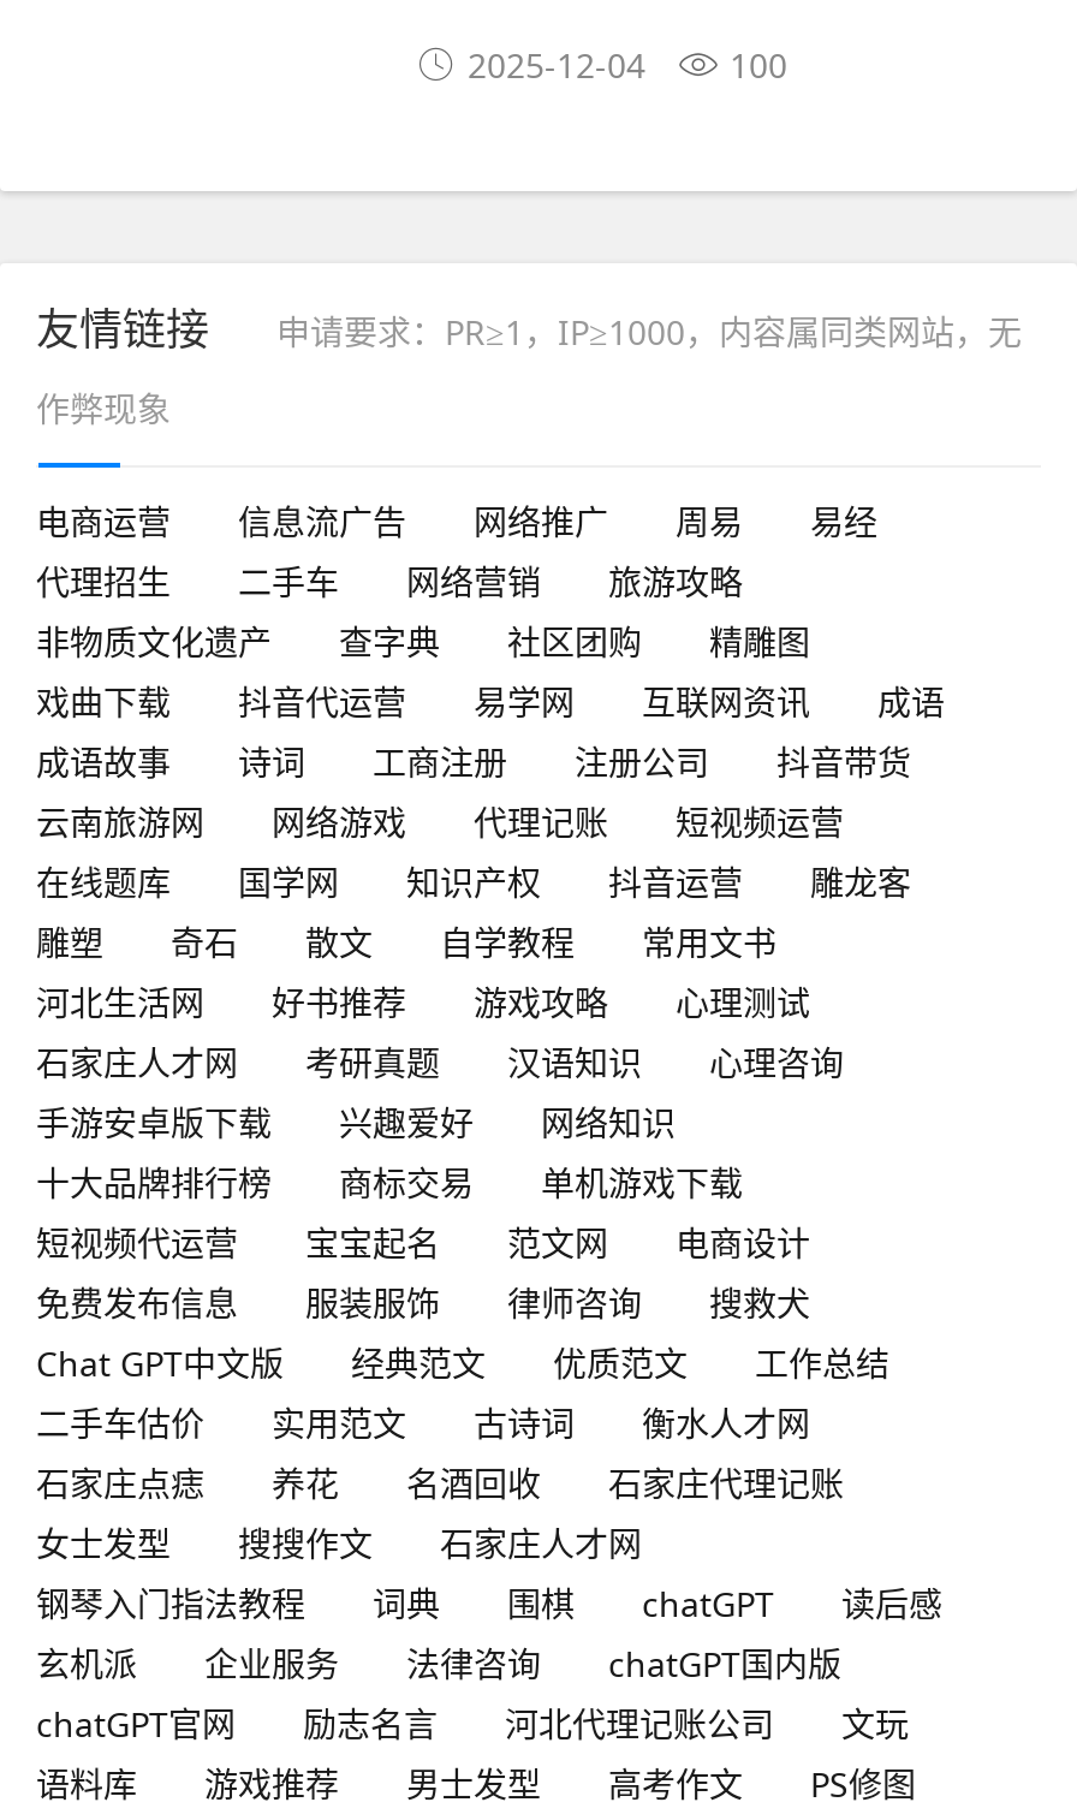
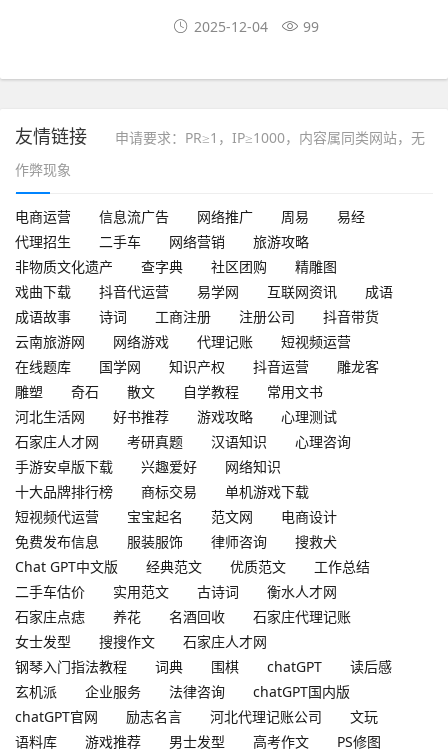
- 2025-12-04 100
+ 2025-12-04 99
